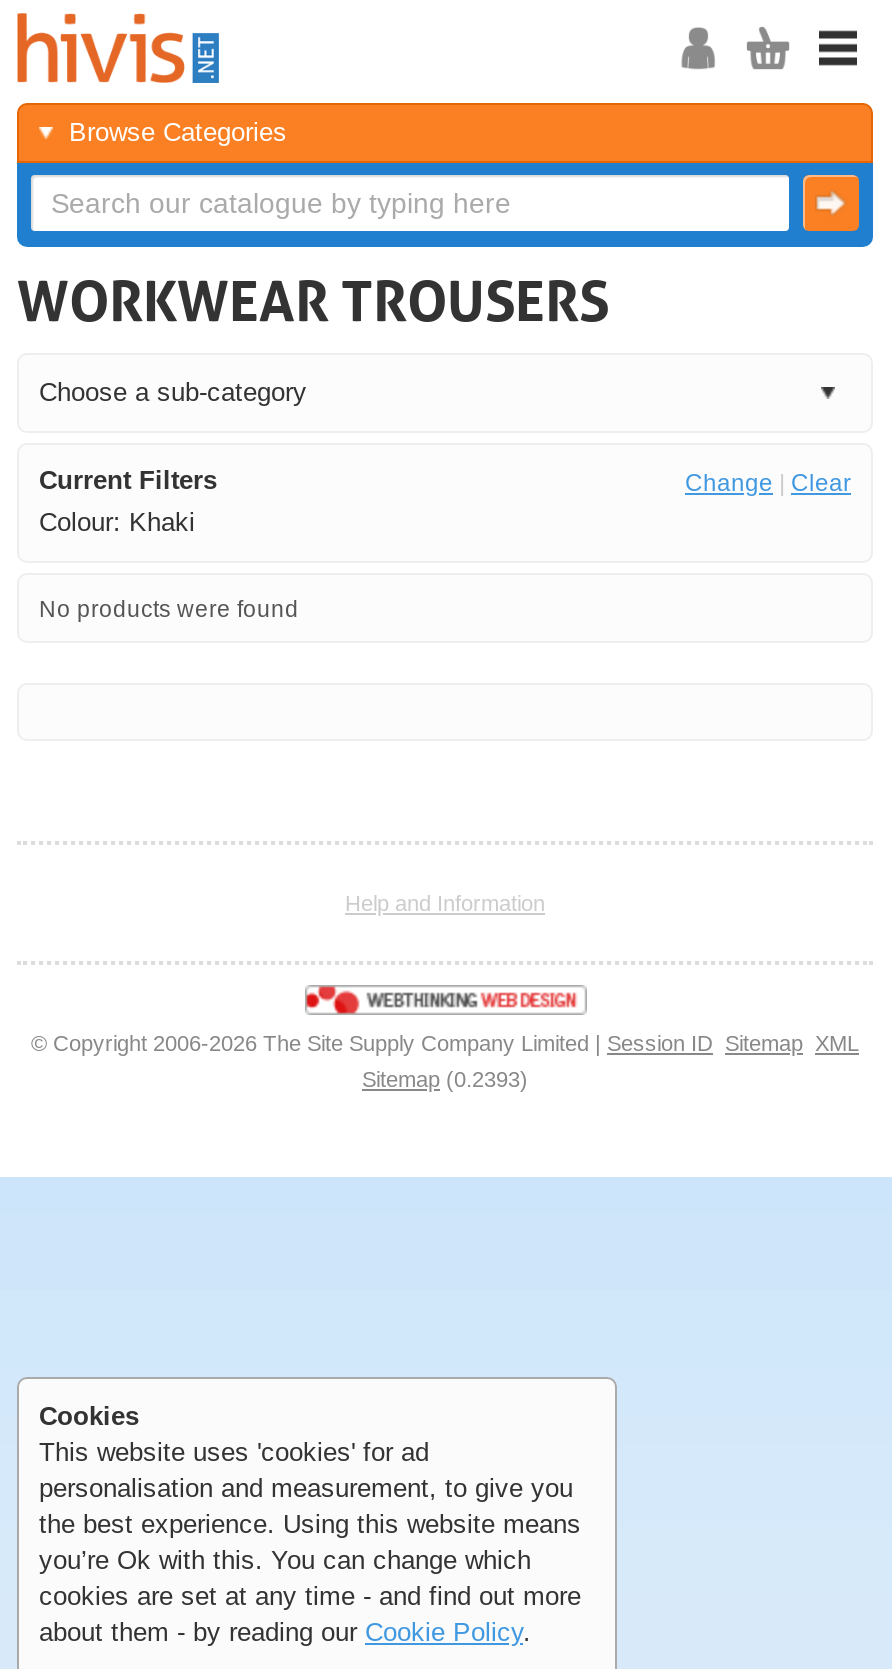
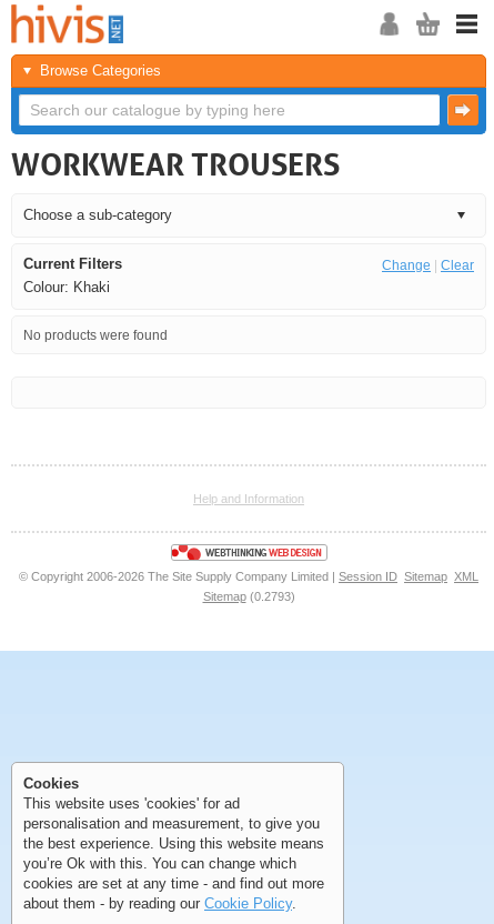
- Sitemap (0.2393)
+ Sitemap (0.2793)
